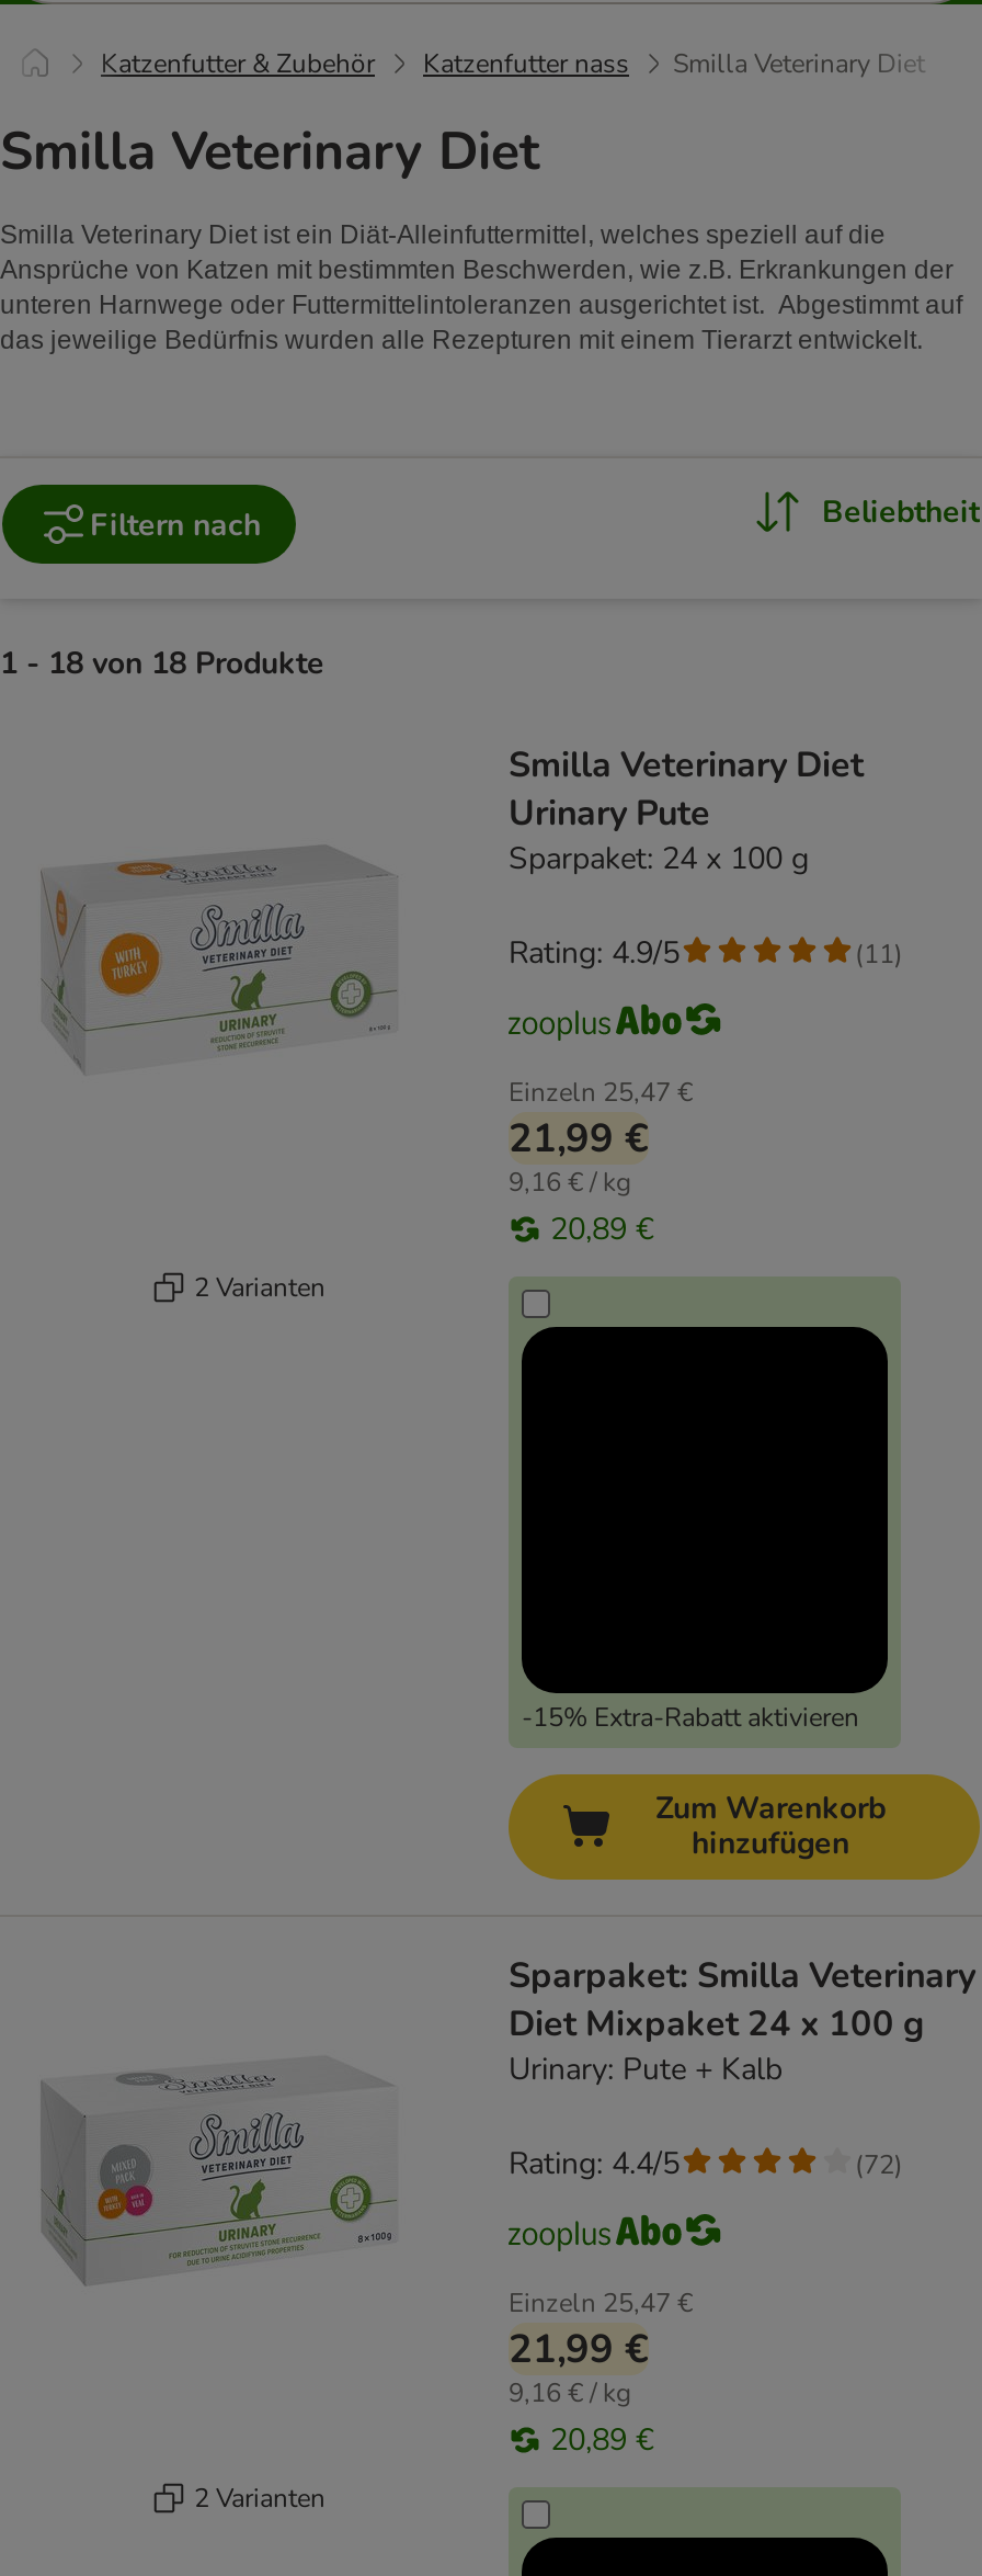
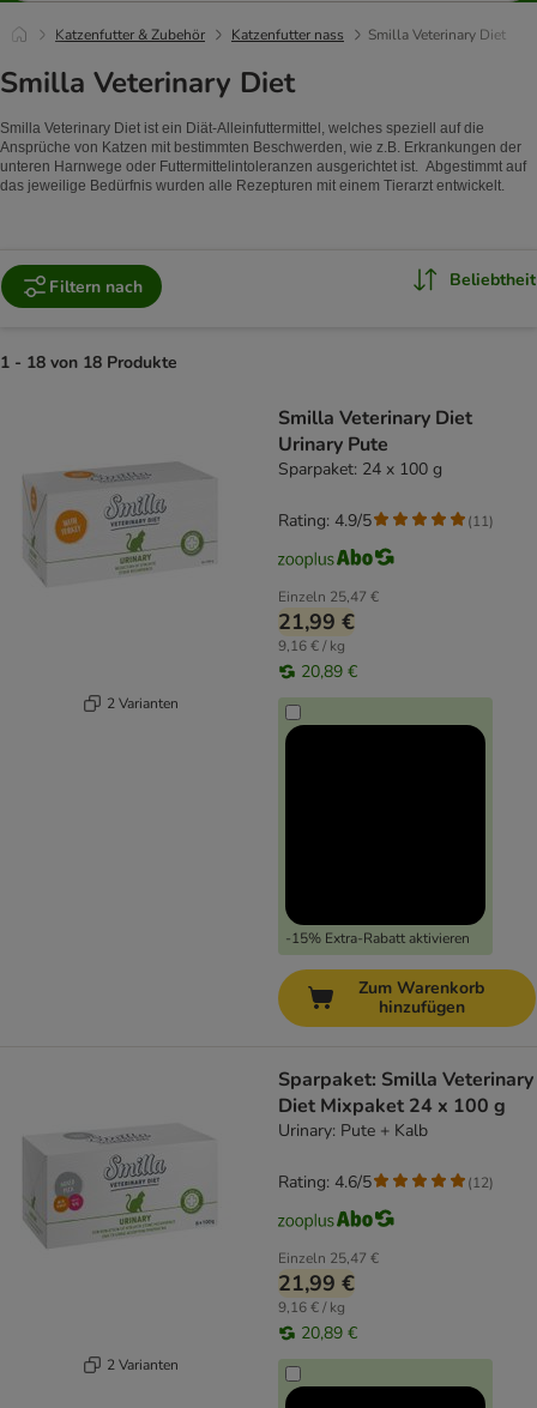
- Rating: 4.4/5
+ Rating: 4.6/5

- (72)
+ (12)
